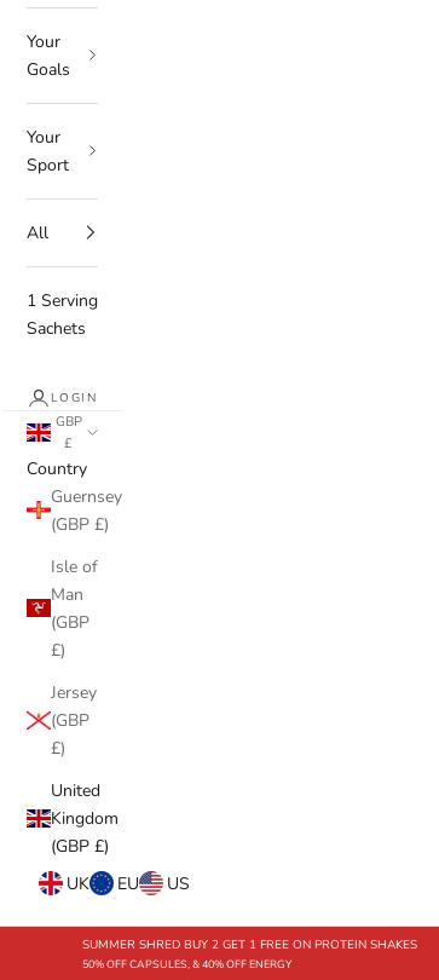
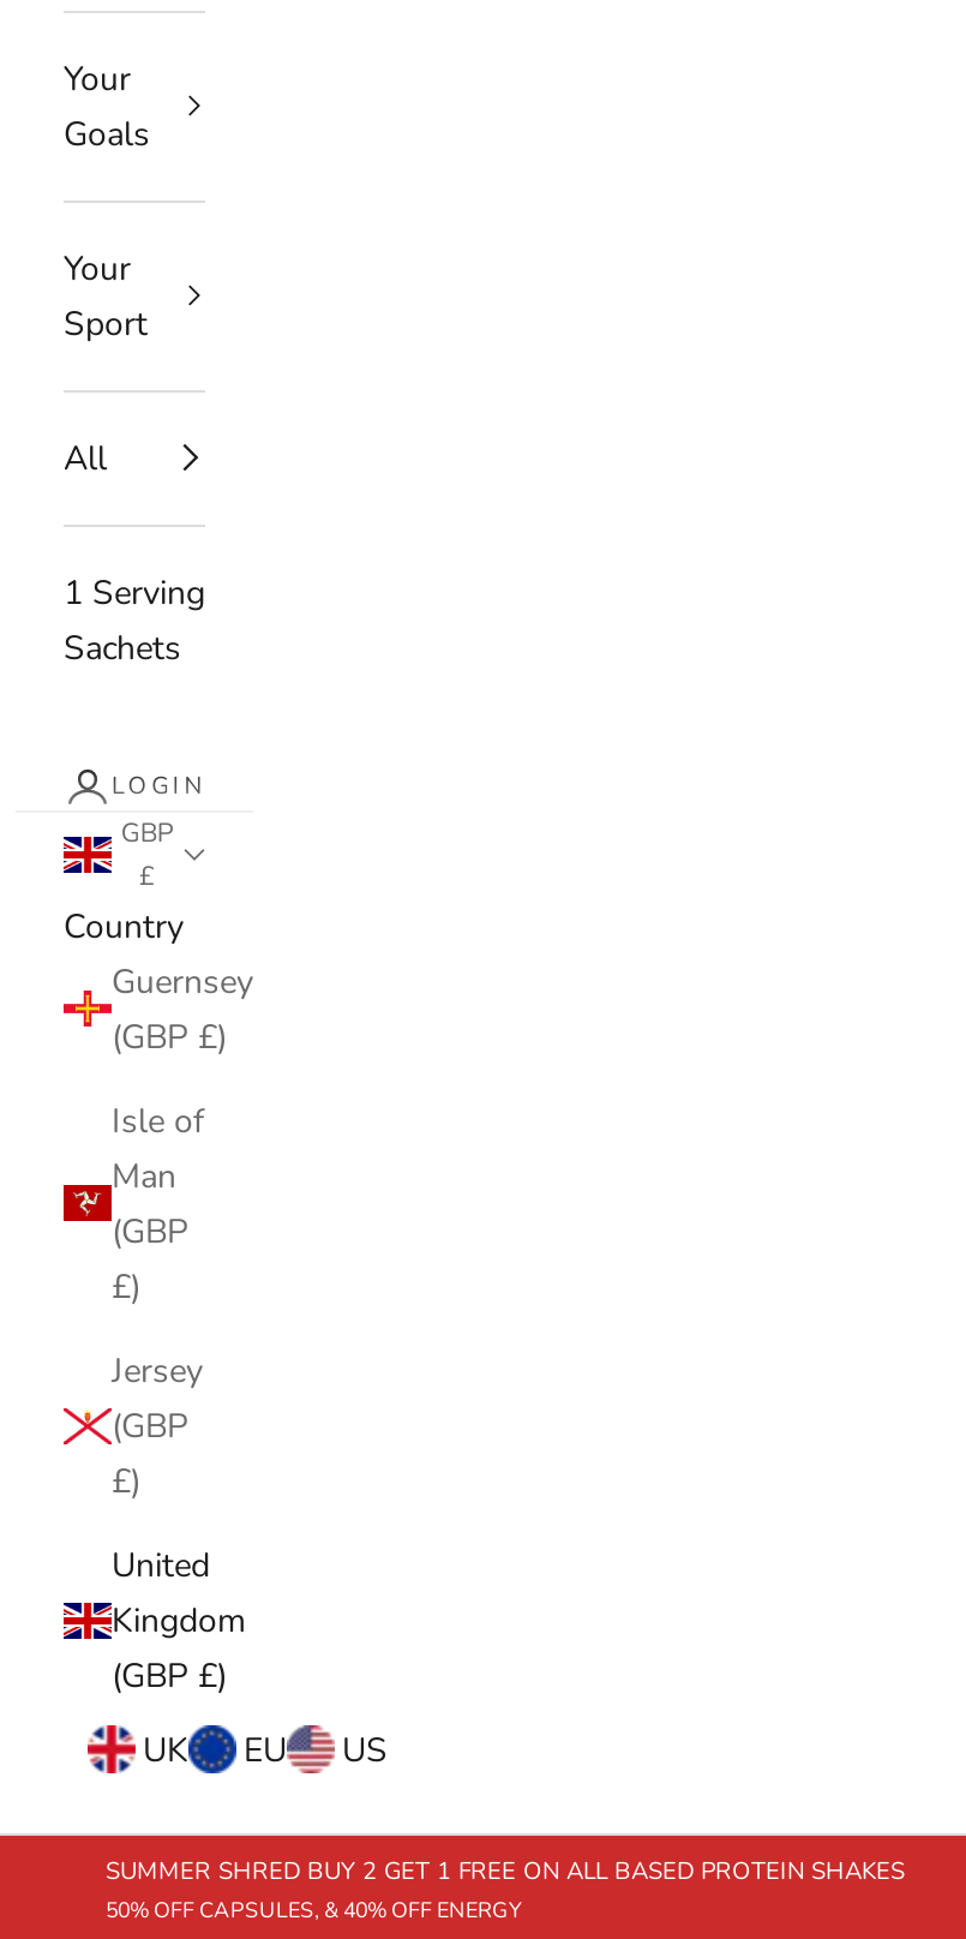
- SUMMER SHRED BUY 2 GET 1 FREE ON PROTEIN SHAKES
+ SUMMER SHRED BUY 2 GET 1 FREE ON ALL BASED PROTEIN SHAKES
